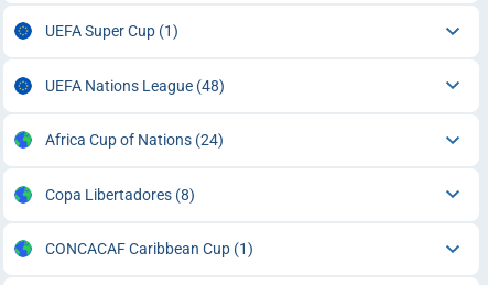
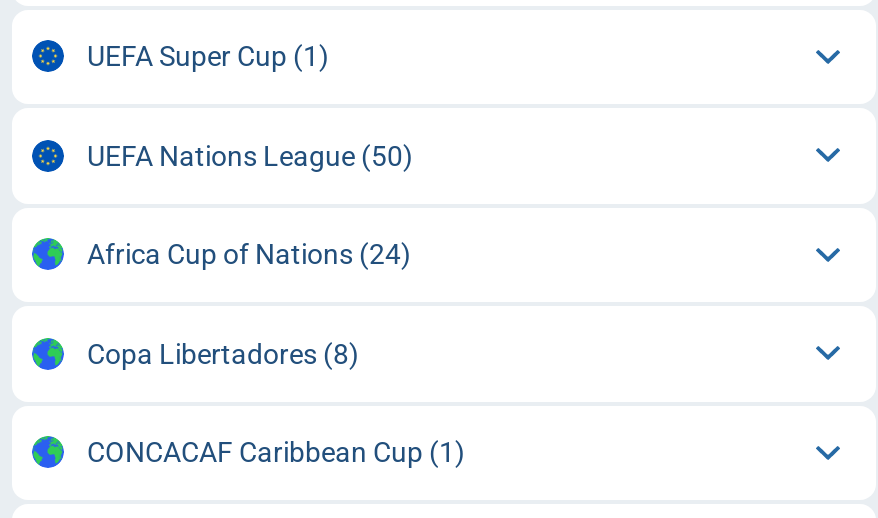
- UEFA Nations League (48)
+ UEFA Nations League (50)
